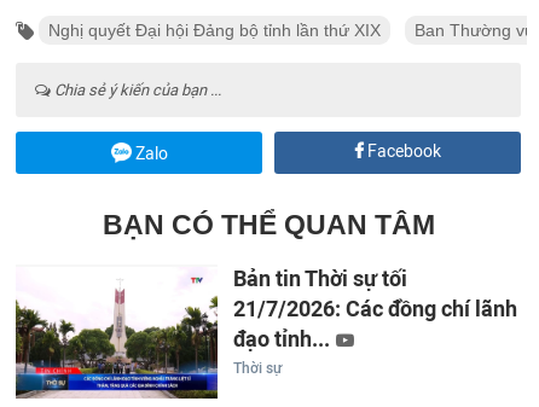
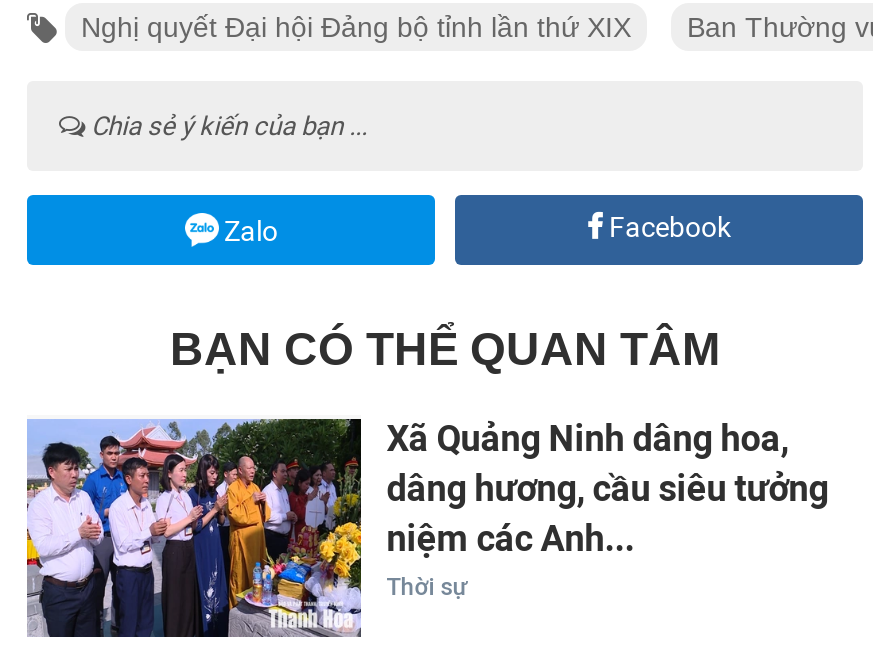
- [image]
- Bản tin Thời sự tối
- 21/7/2026: Các đồng chí lãnh
- đạo tỉnh...
+ [image]
+ Xã Quảng Ninh dâng hoa,
+ dâng hương, cầu siêu tưởng
+ niệm các Anh...
